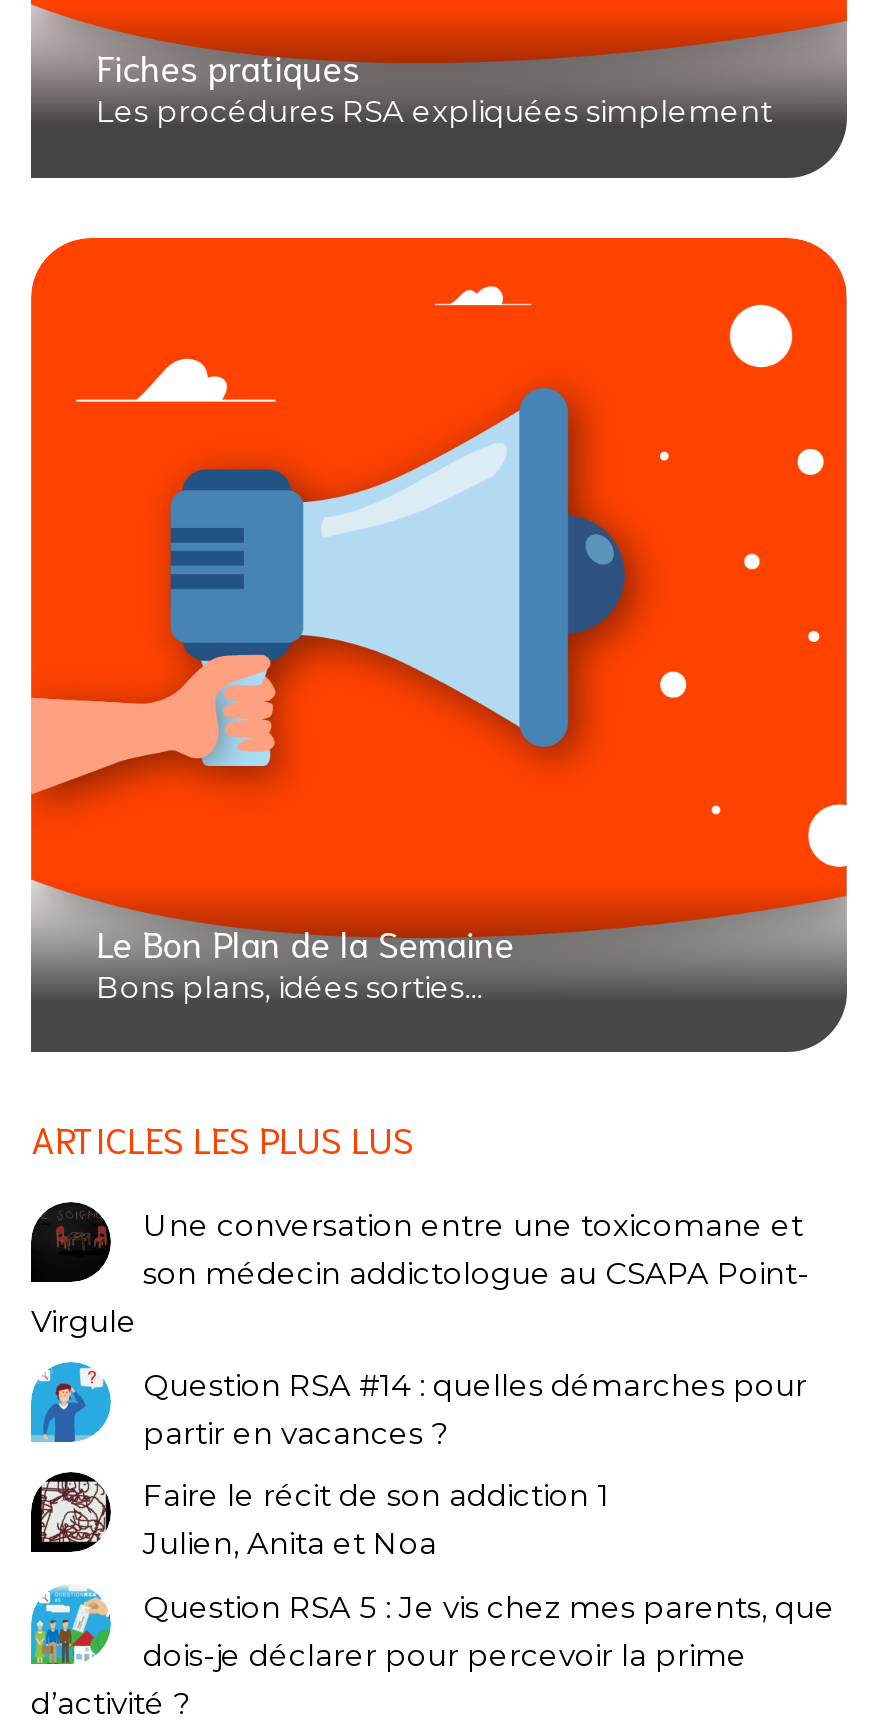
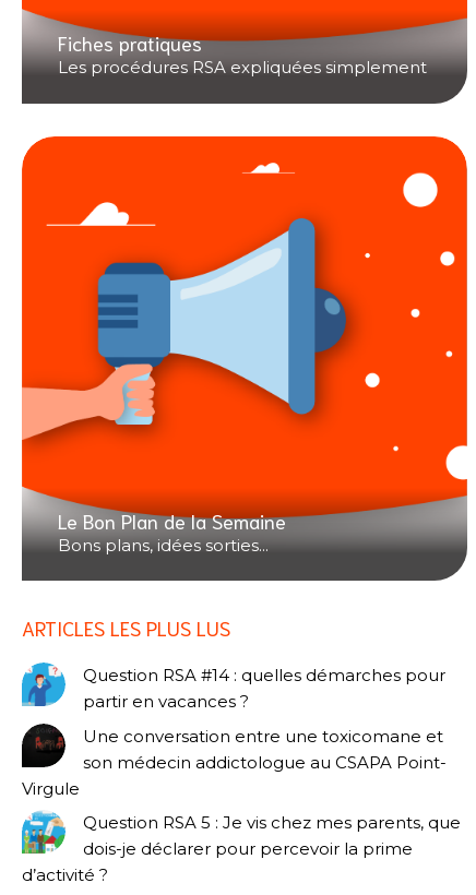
moved down: [image] | Une conversation entre une toxicomane et | son médecin addictologue au CSAPA Point- | Virgule

moved up: [image] | Question RSA #14 : quelles démarches pour | partir en vacances ?

- [image]
- Faire le récit de son addiction 1
- Julien, Anita et Noa
